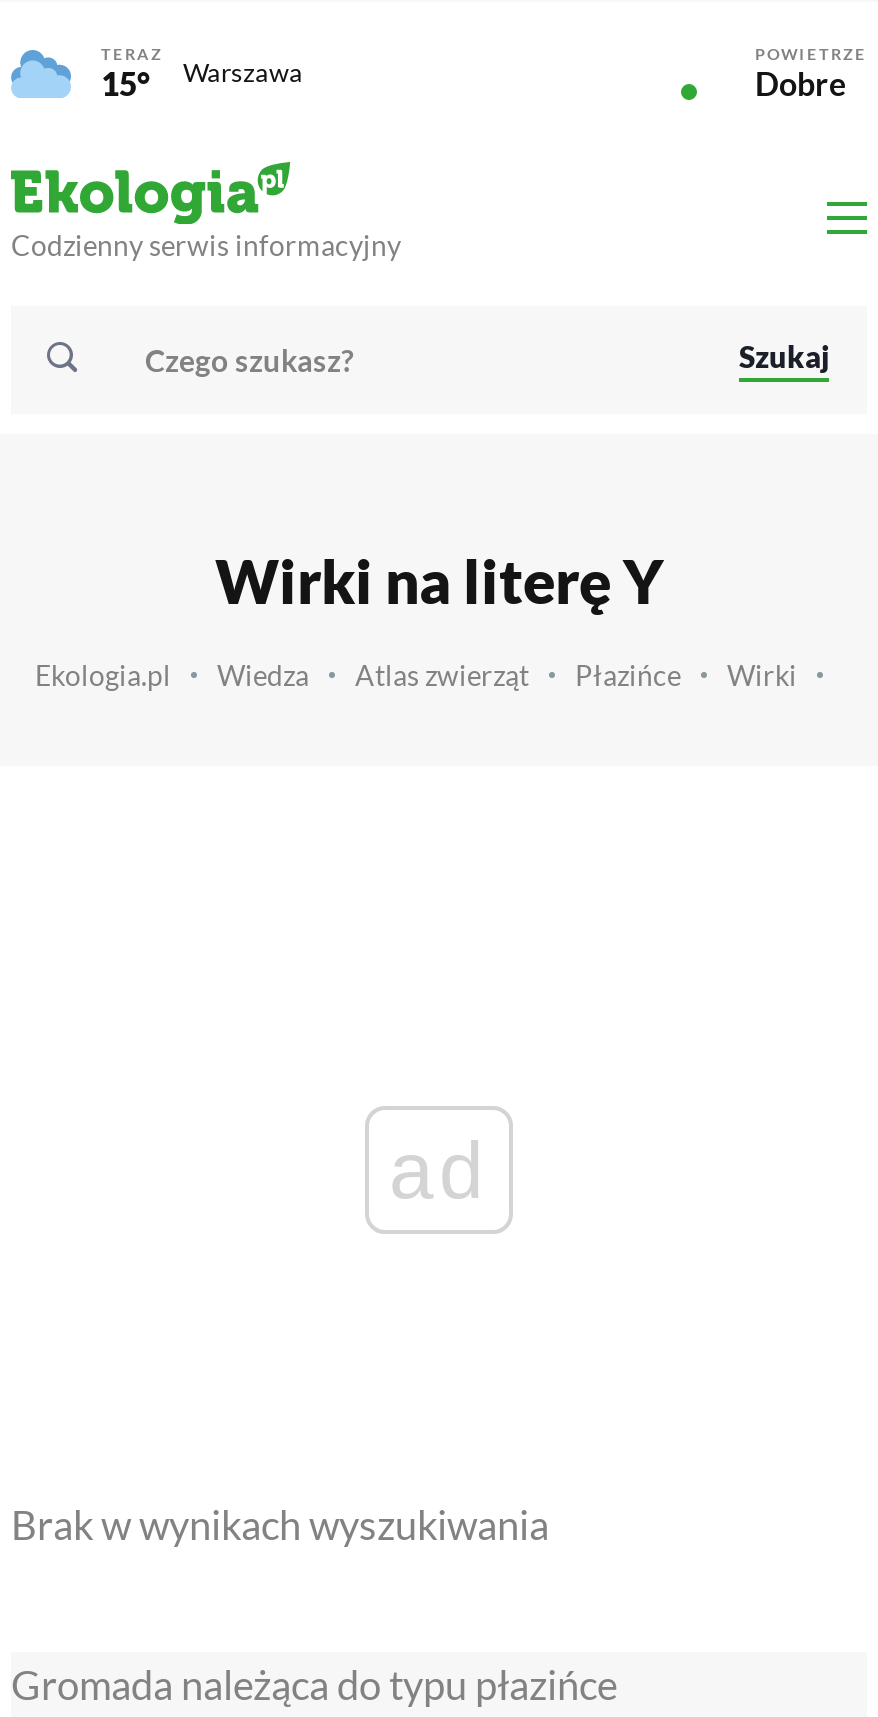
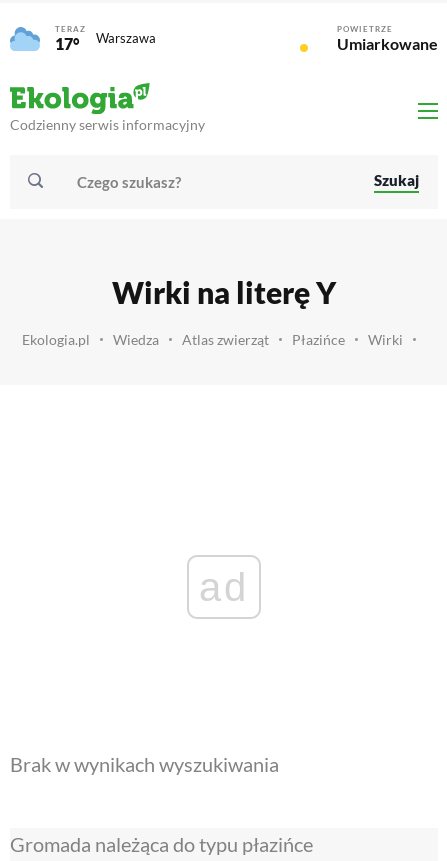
- 15° Warszawa
+ 17° Warszawa

- Dobre
+ Umiarkowane
